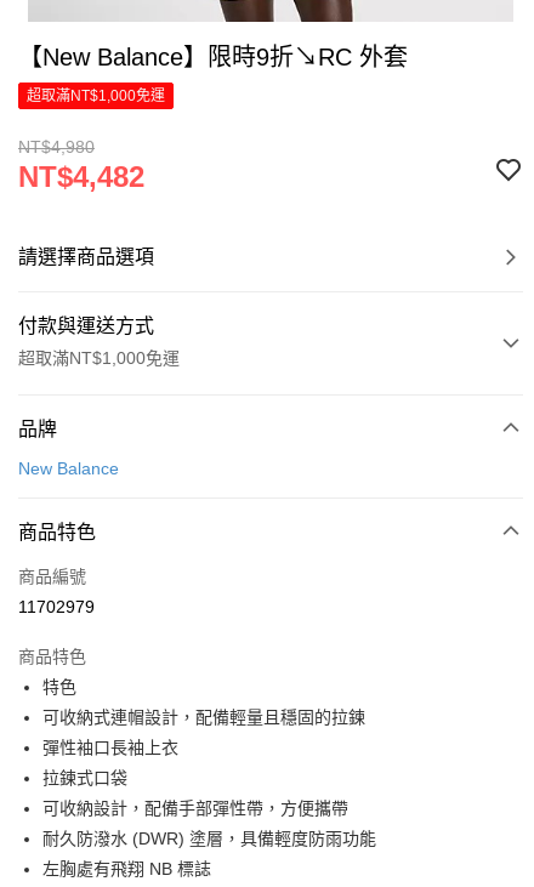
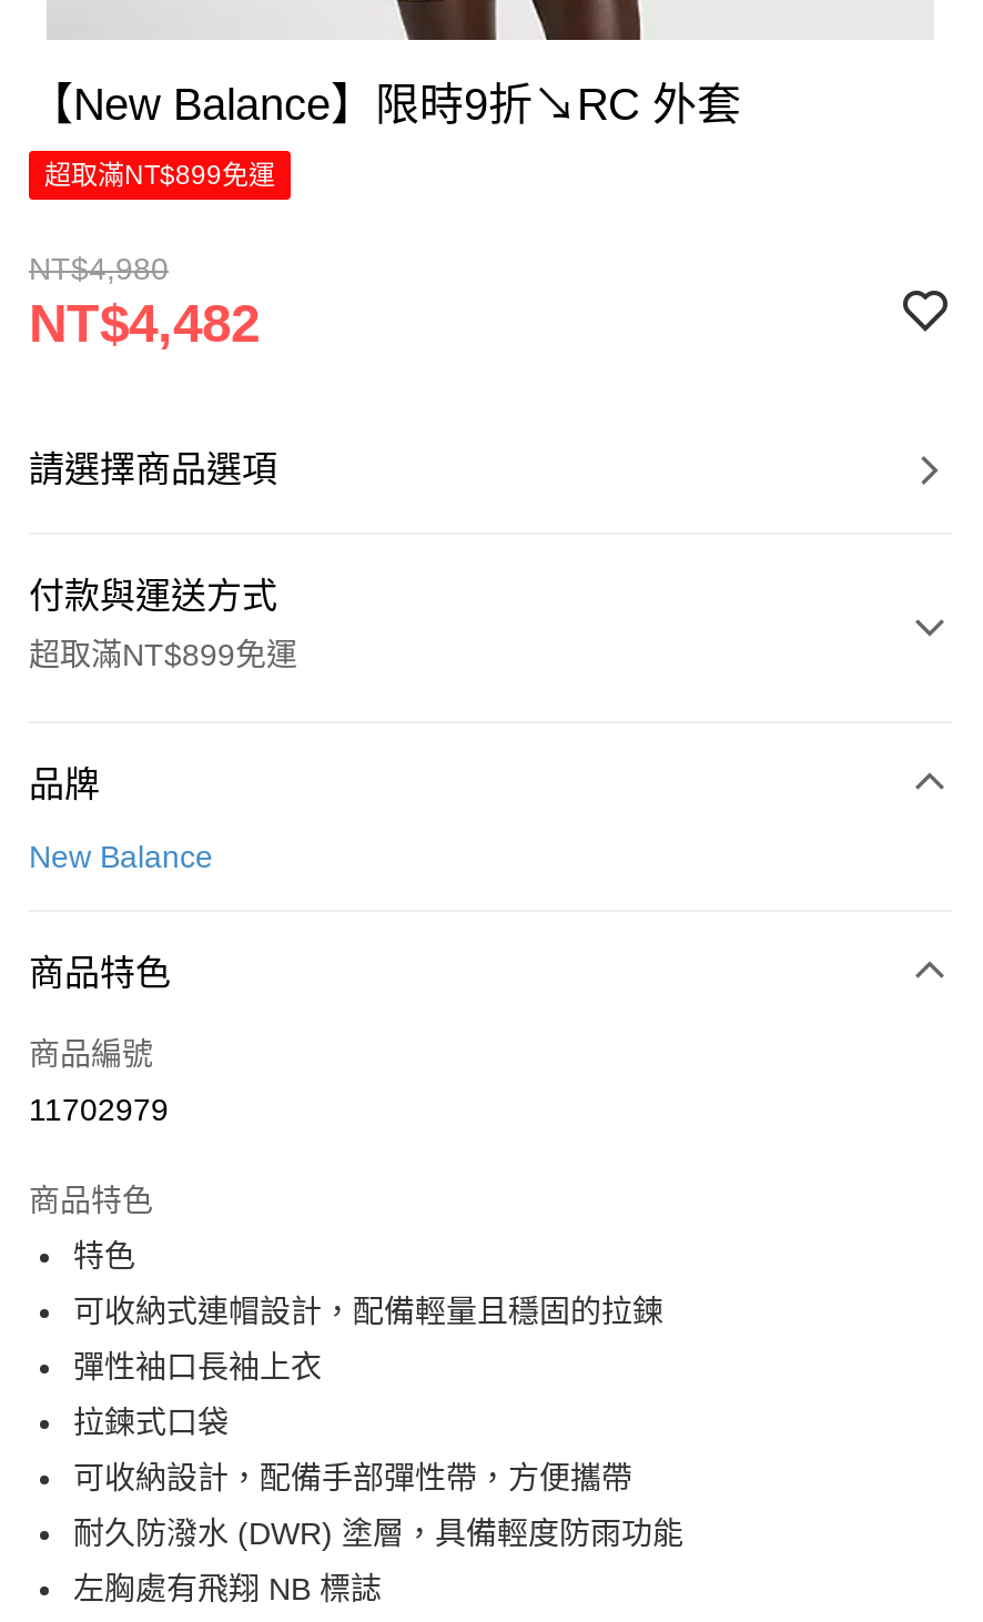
- 超取滿NT$1,000免運
+ 超取滿NT$899免運

- 超取滿NT$1,000免運
+ 超取滿NT$899免運
